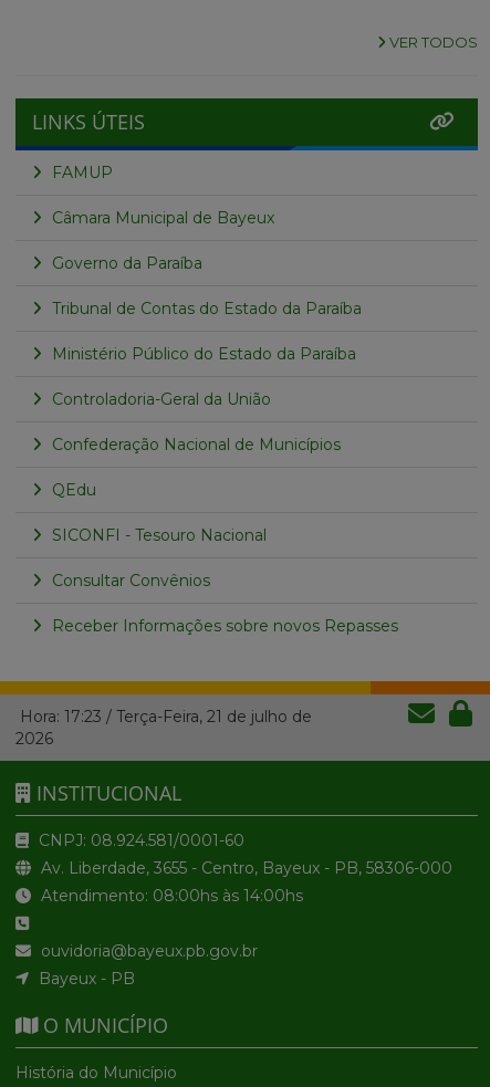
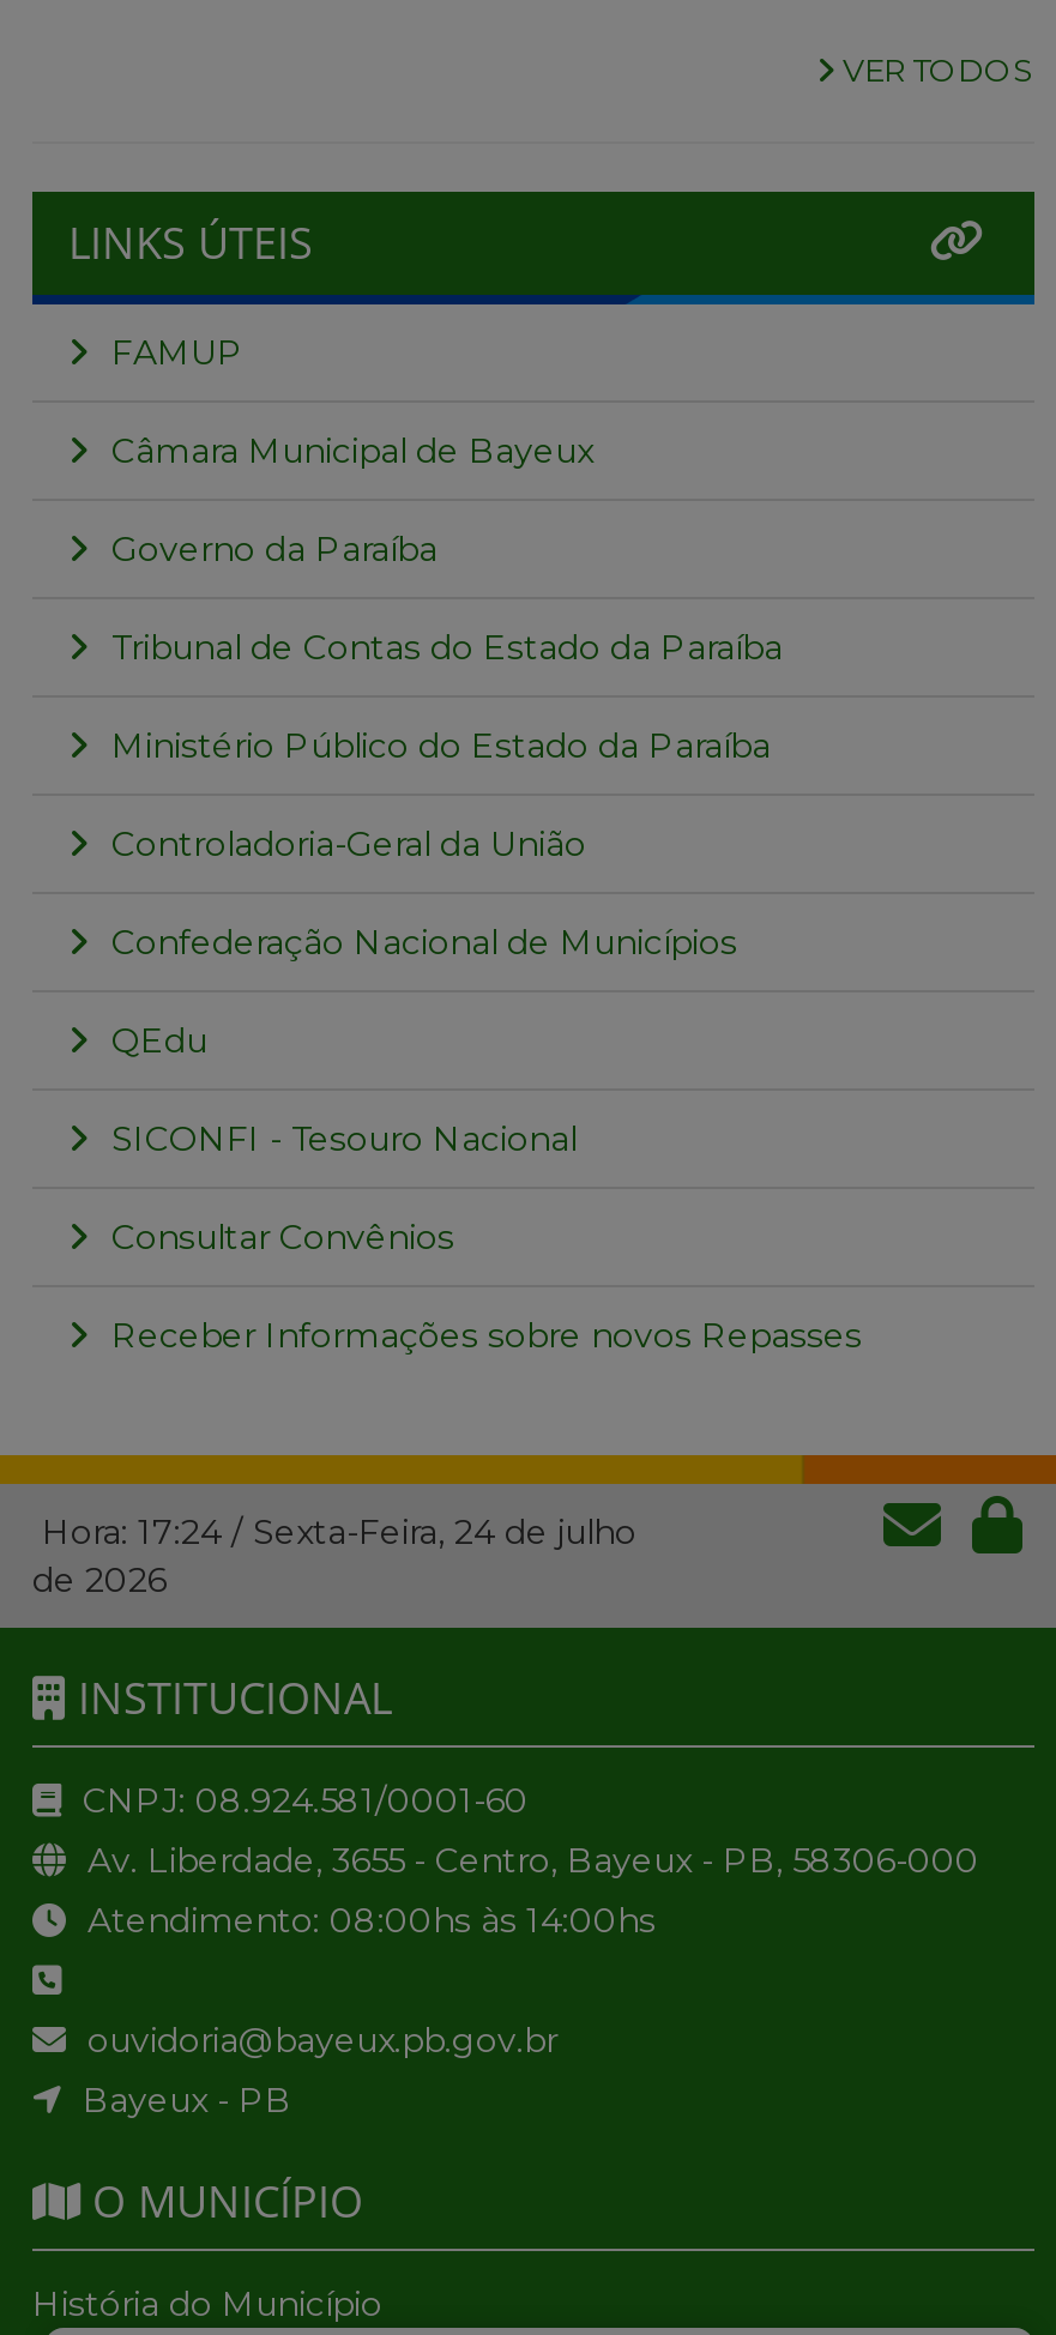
- Hora: 17:23 / Terça-Feira, 21 de julho de
- 2026
+ Hora: 17:24 / Sexta-Feira, 24 de julho
+ de 2026
